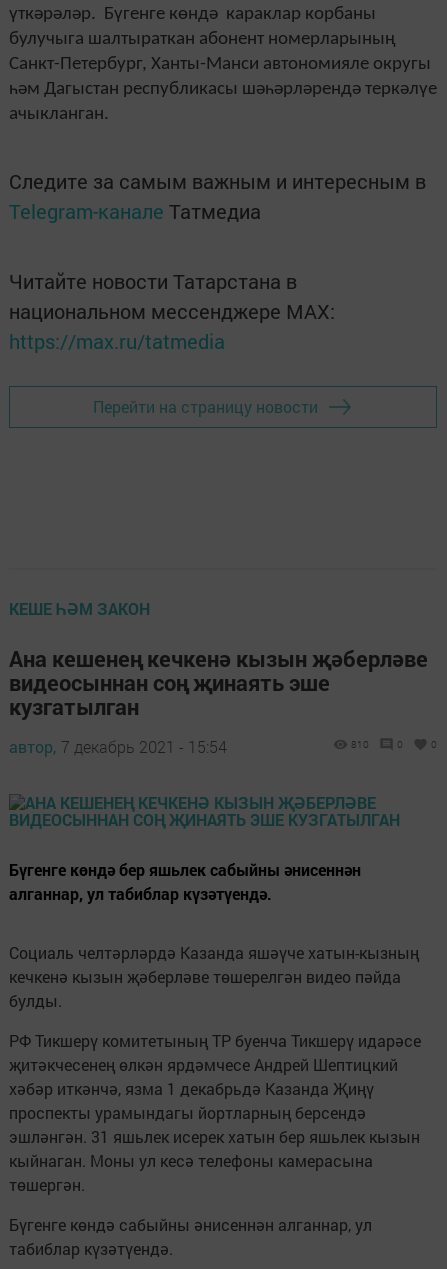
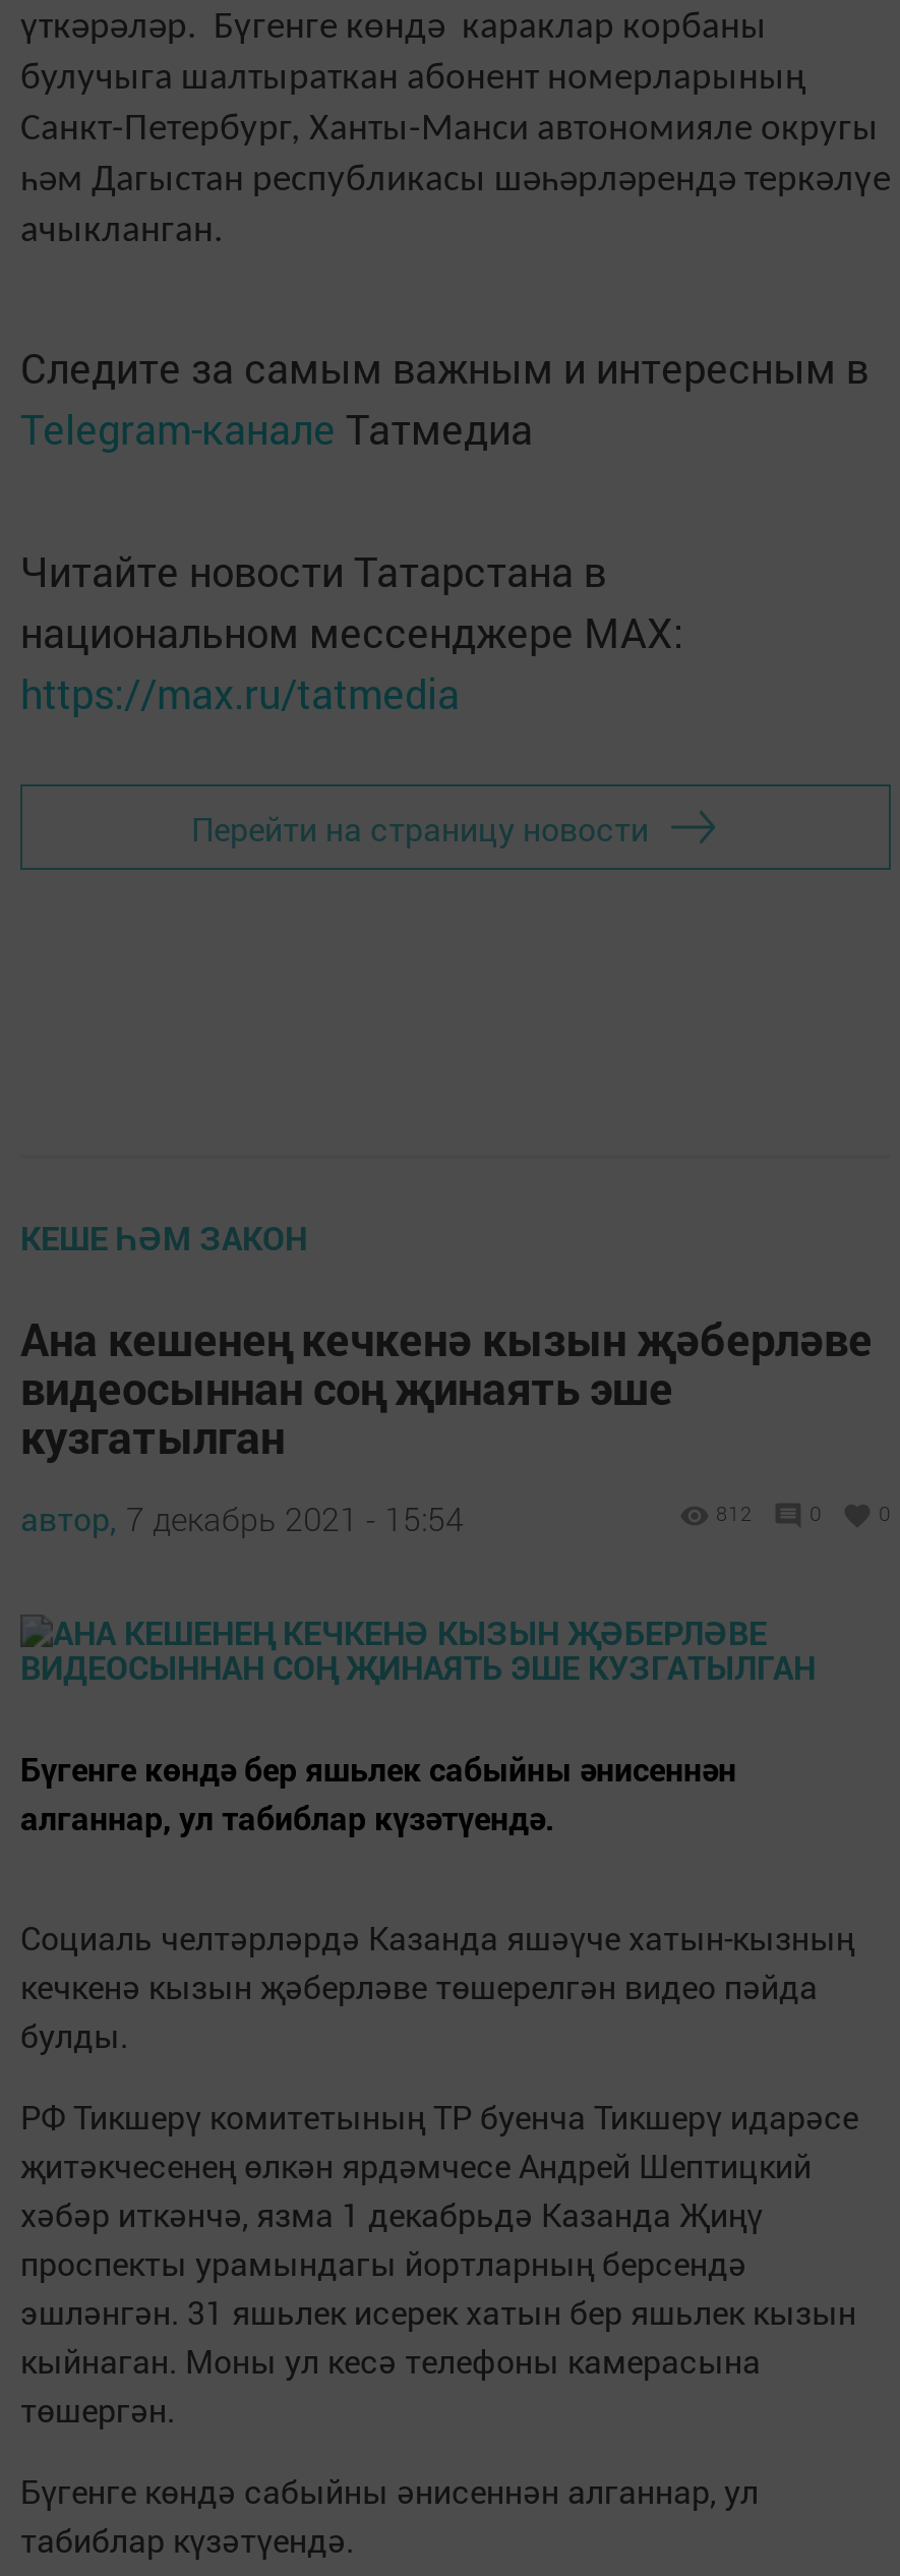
- 810
+ 812
